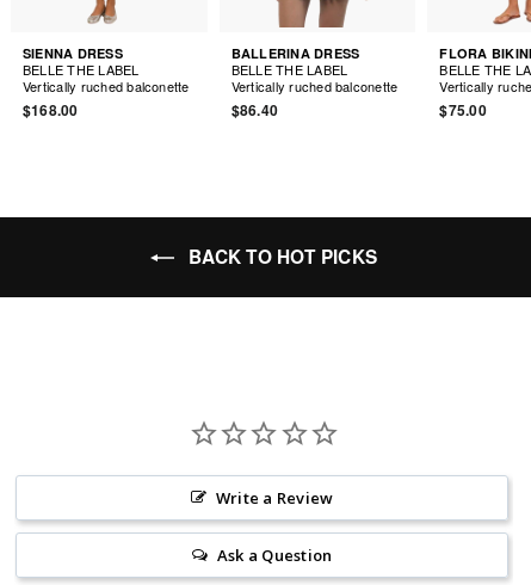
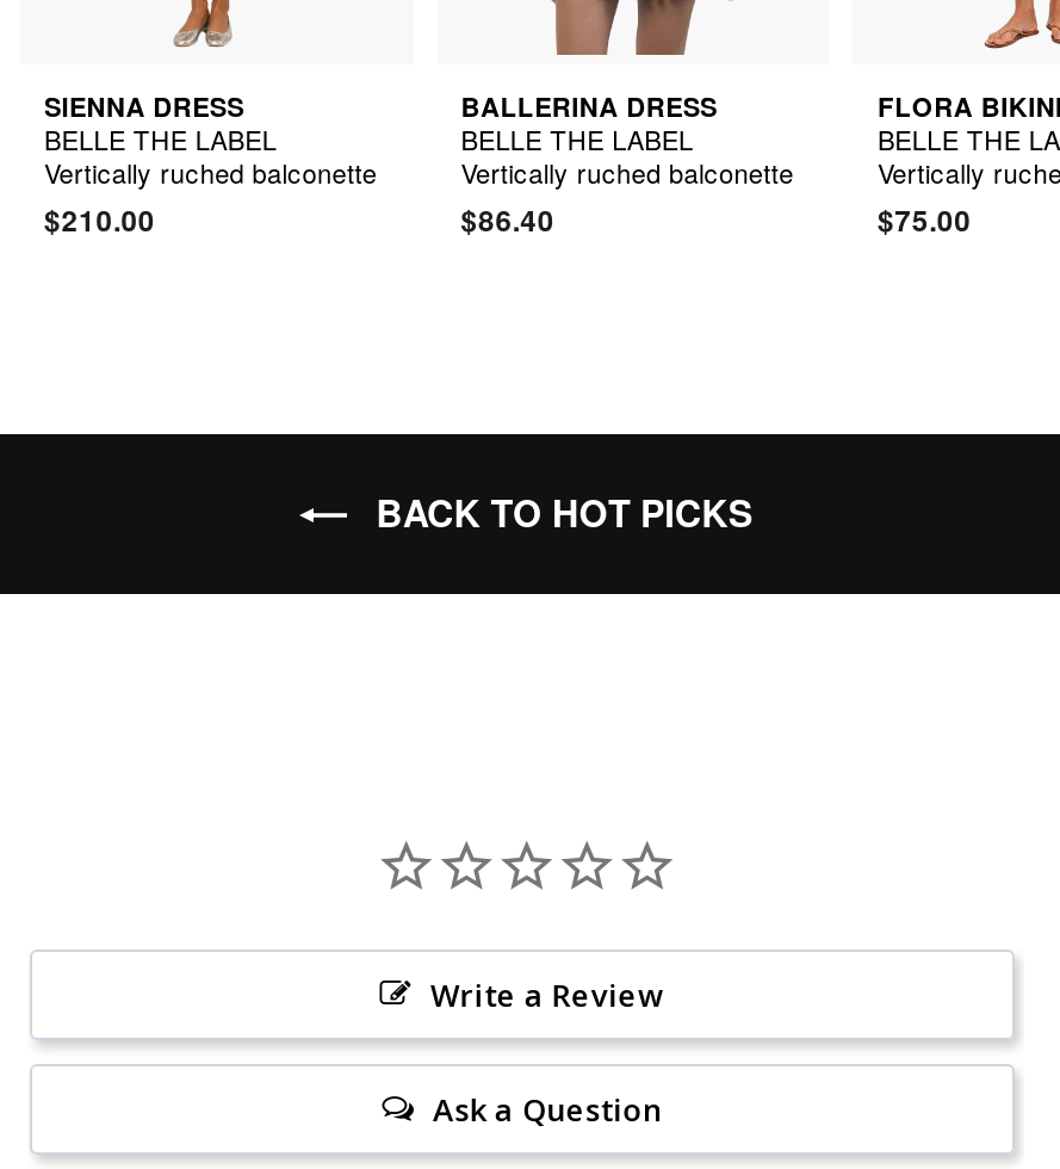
- $168.00
+ $210.00
